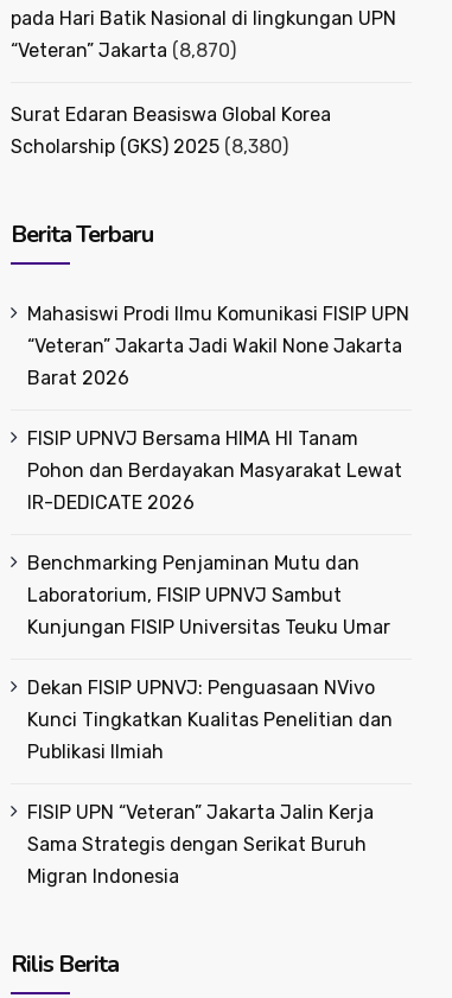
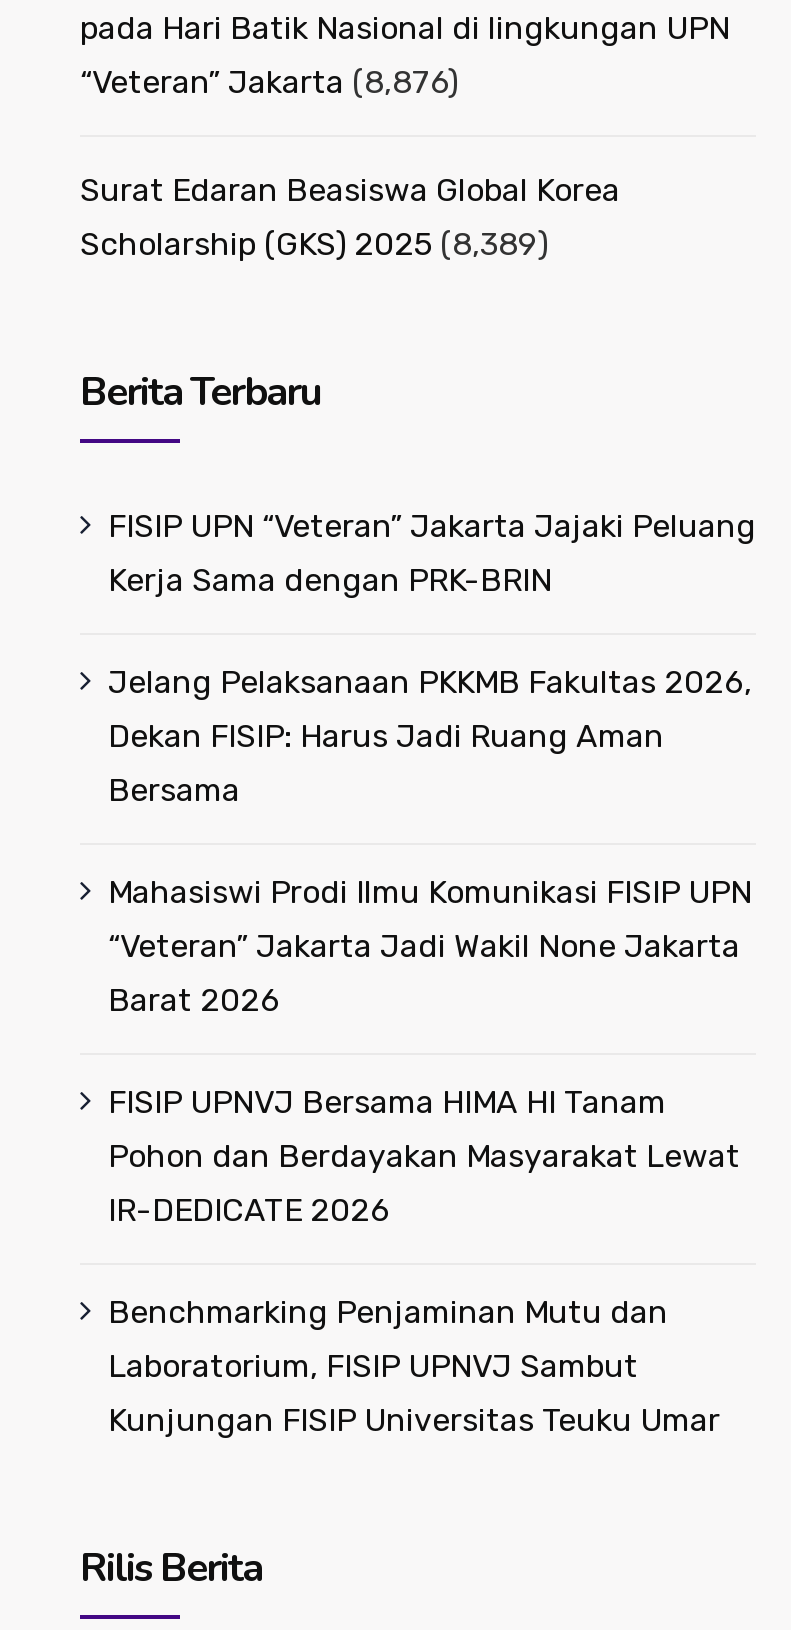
- “Veteran” Jakarta (8,870)
+ “Veteran” Jakarta (8,876)

- Scholarship (GKS) 2025 (8,380)
+ Scholarship (GKS) 2025 (8,389)

+ FISIP UPN “Veteran” Jakarta Jajaki Peluang
+ Kerja Sama dengan PRK-BRIN
+ Jelang Pelaksanaan PKKMB Fakultas 2026,
+ Dekan FISIP: Harus Jadi Ruang Aman
+ Bersama

moved down: Mahasiswi Prodi Ilmu Komunikasi FISIP UPN | “Veteran” Jakarta Jadi Wakil None Jakarta | Barat 2026 | ... | Laboratorium, FISIP UPNVJ Sambut | Kunjungan FISIP Universitas Teuku Umar

- Dekan FISIP UPNVJ: Penguasaan NVivo
- Kunci Tingkatkan Kualitas Penelitian dan
- Publikasi Ilmiah
- FISIP UPN “Veteran” Jakarta Jalin Kerja
- Sama Strategis dengan Serikat Buruh
- Migran Indonesia
